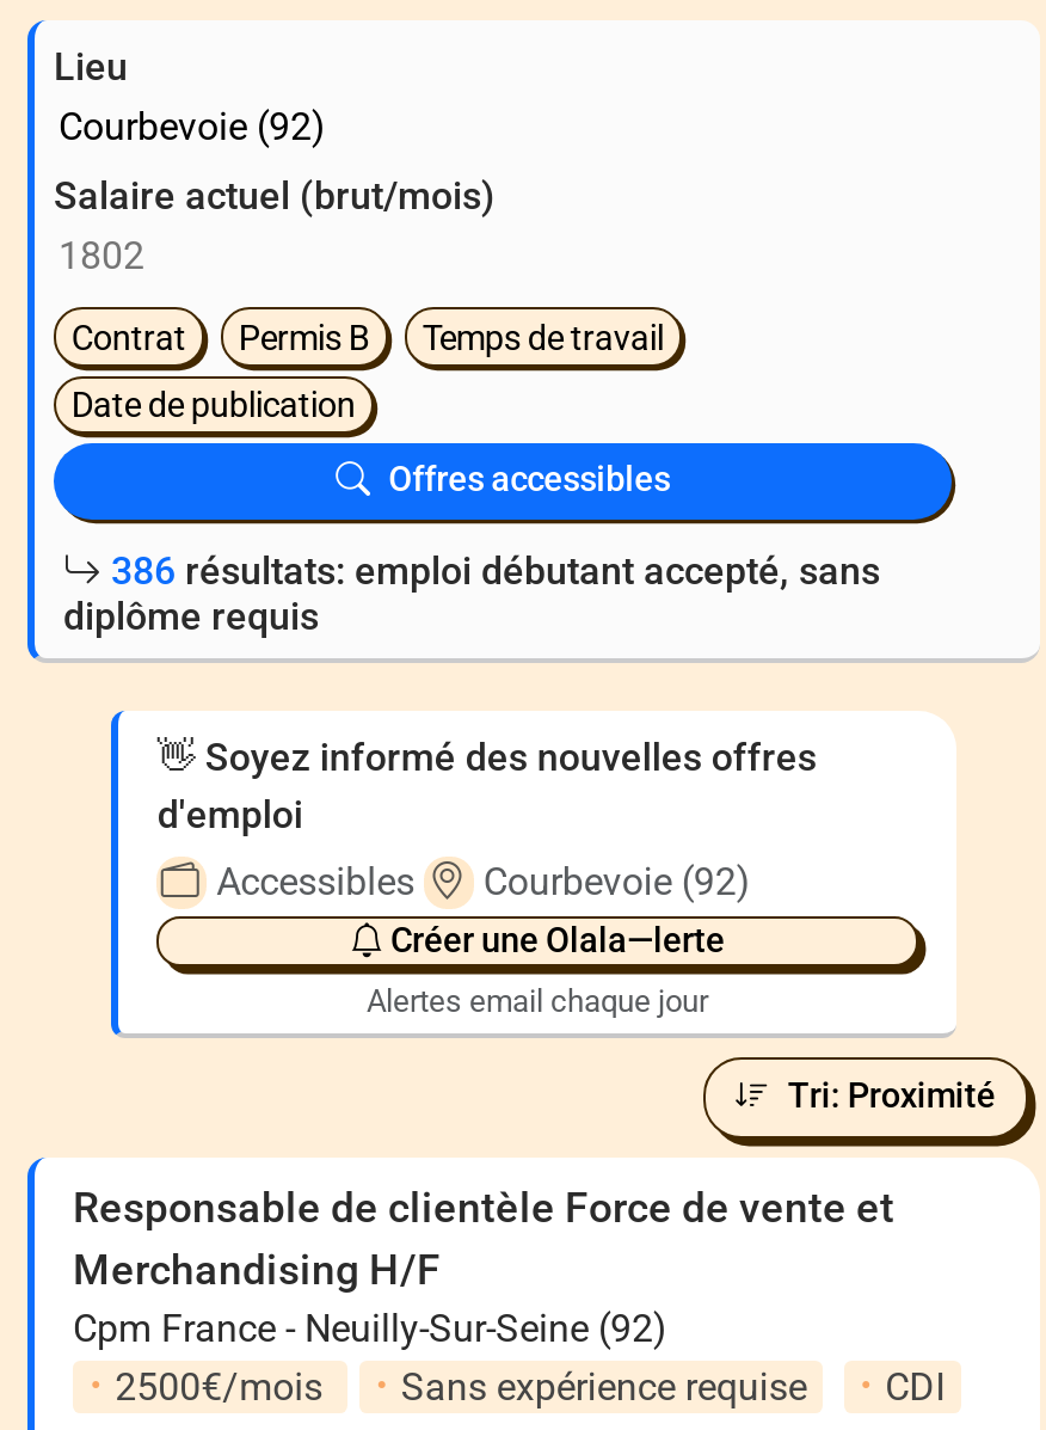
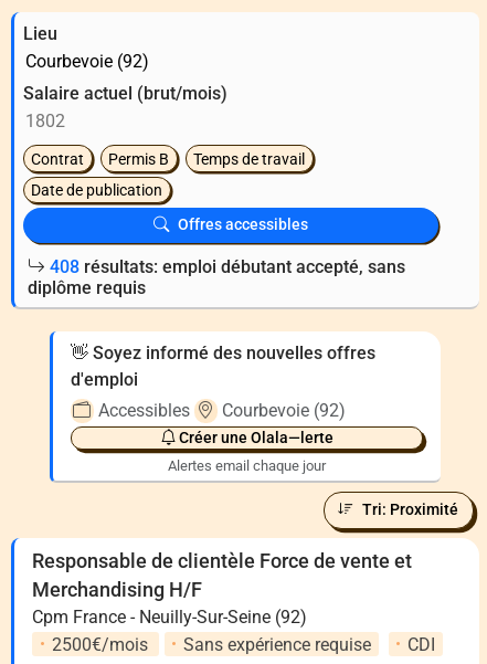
- 386 résultats: emploi débutant accepté, sans
+ 408 résultats: emploi débutant accepté, sans
